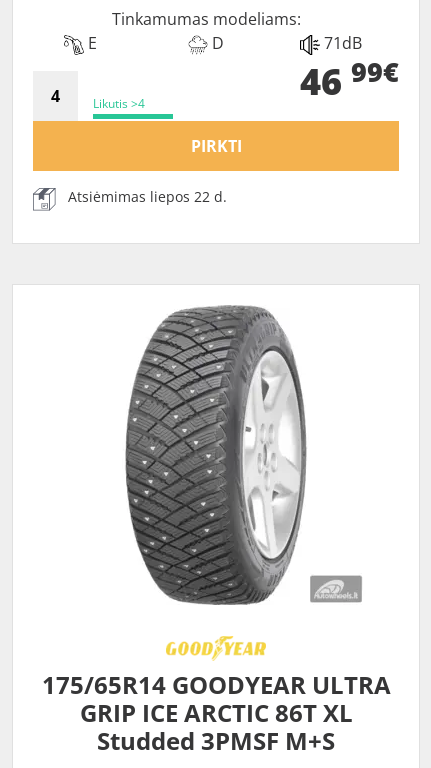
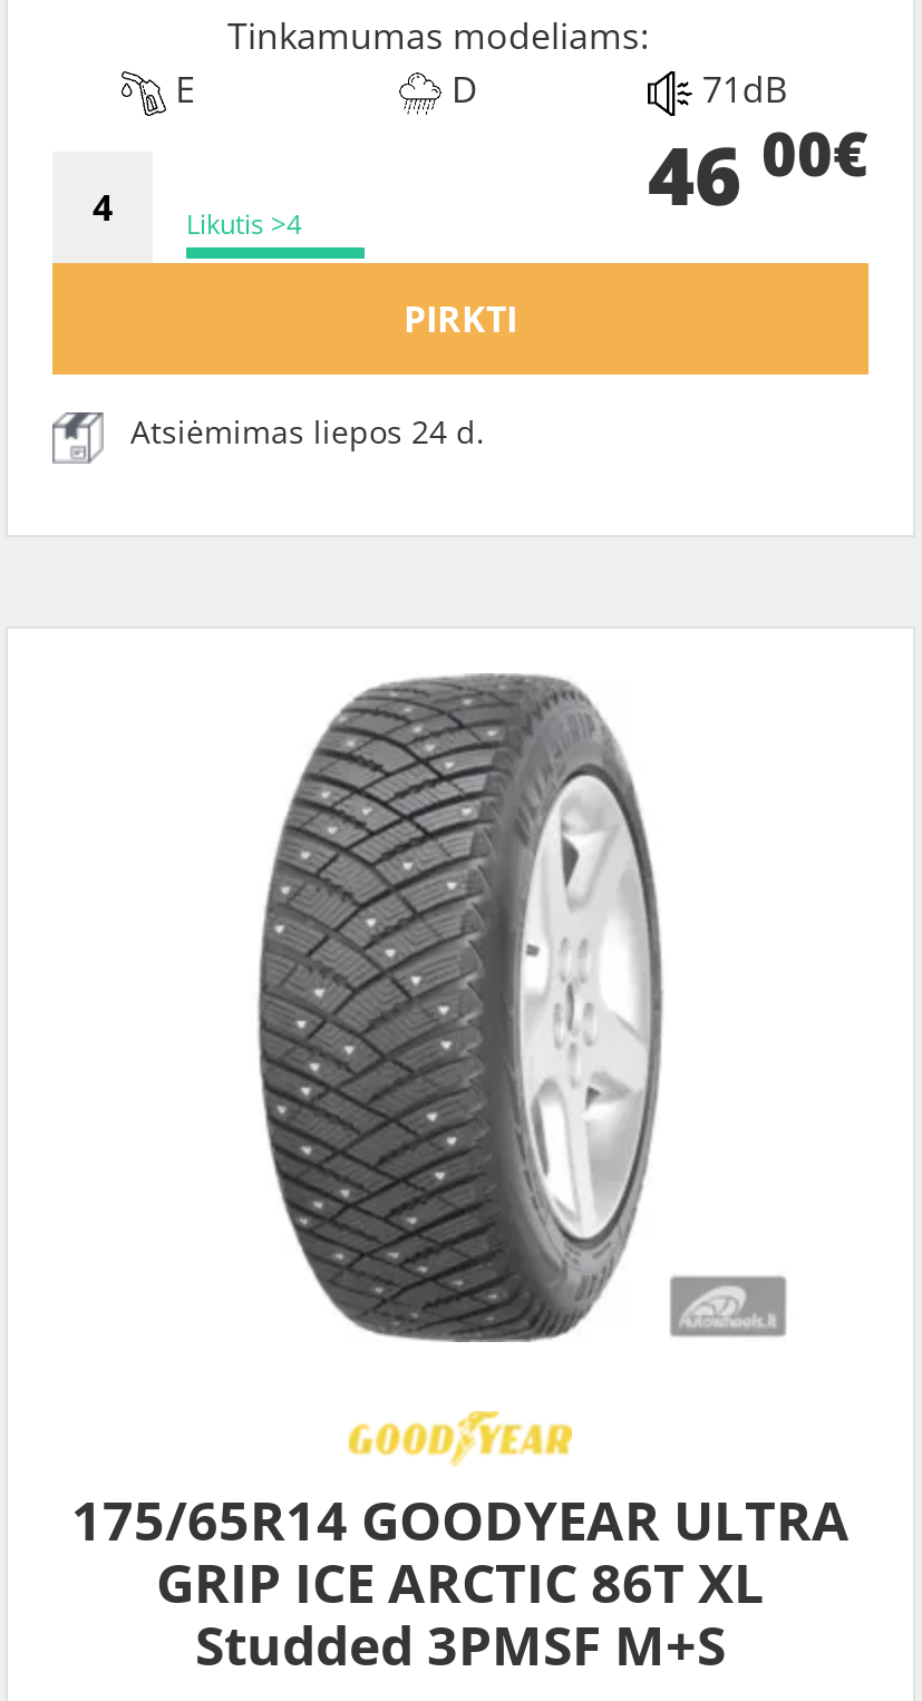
- 46 99€
+ 46 00€

- Atsiėmimas liepos 22 d.
+ Atsiėmimas liepos 24 d.
